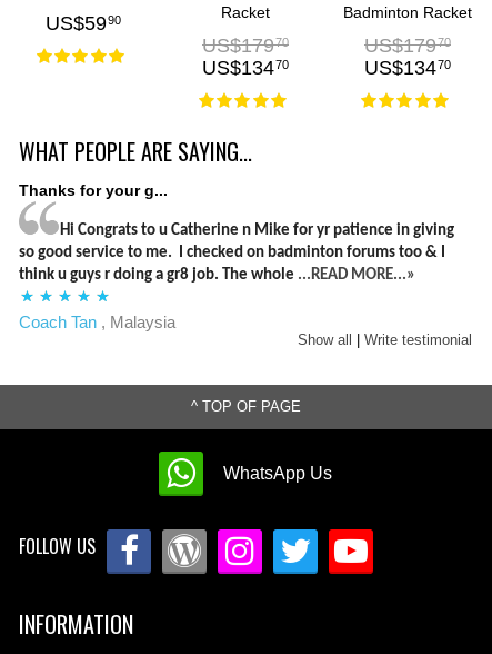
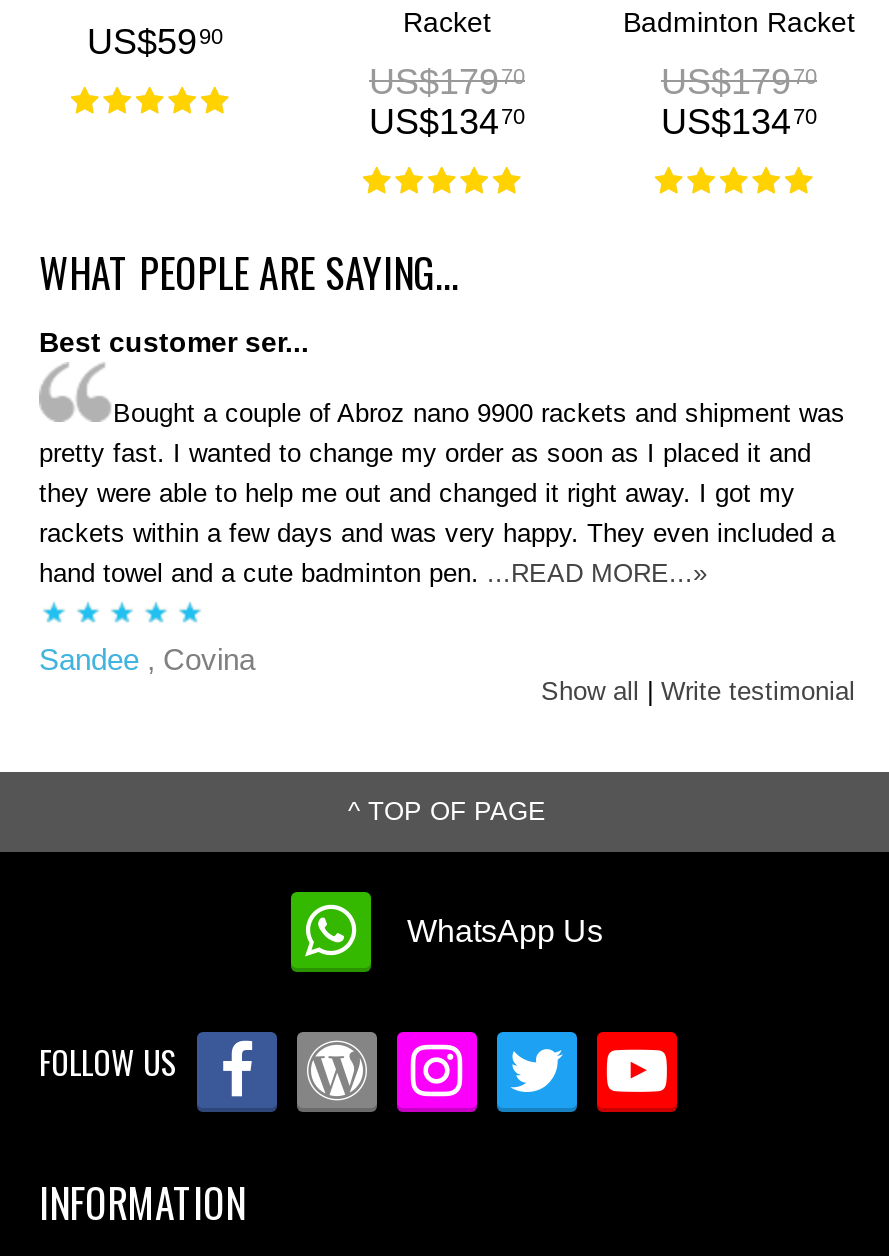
- Thanks for your g...
+ Best customer ser...

- Hi Congrats to u Catherine n Mike for yr patience in giving
- so good service to me. I checked on badminton forums too & I
- think u guys r doing a gr8 job. The whole...READ MORE...»
+ Bought a couple of Abroz nano 9900 rackets and shipment was
+ pretty fast. I wanted to change my order as soon as I placed it and
+ they were able to help me out and changed it right away. I got my
+ rackets within a few days and was very happy. They even included a
+ hand towel and a cute badminton pen....READ MORE...»

- Coach Tan , Malaysia
+ Sandee , Covina
